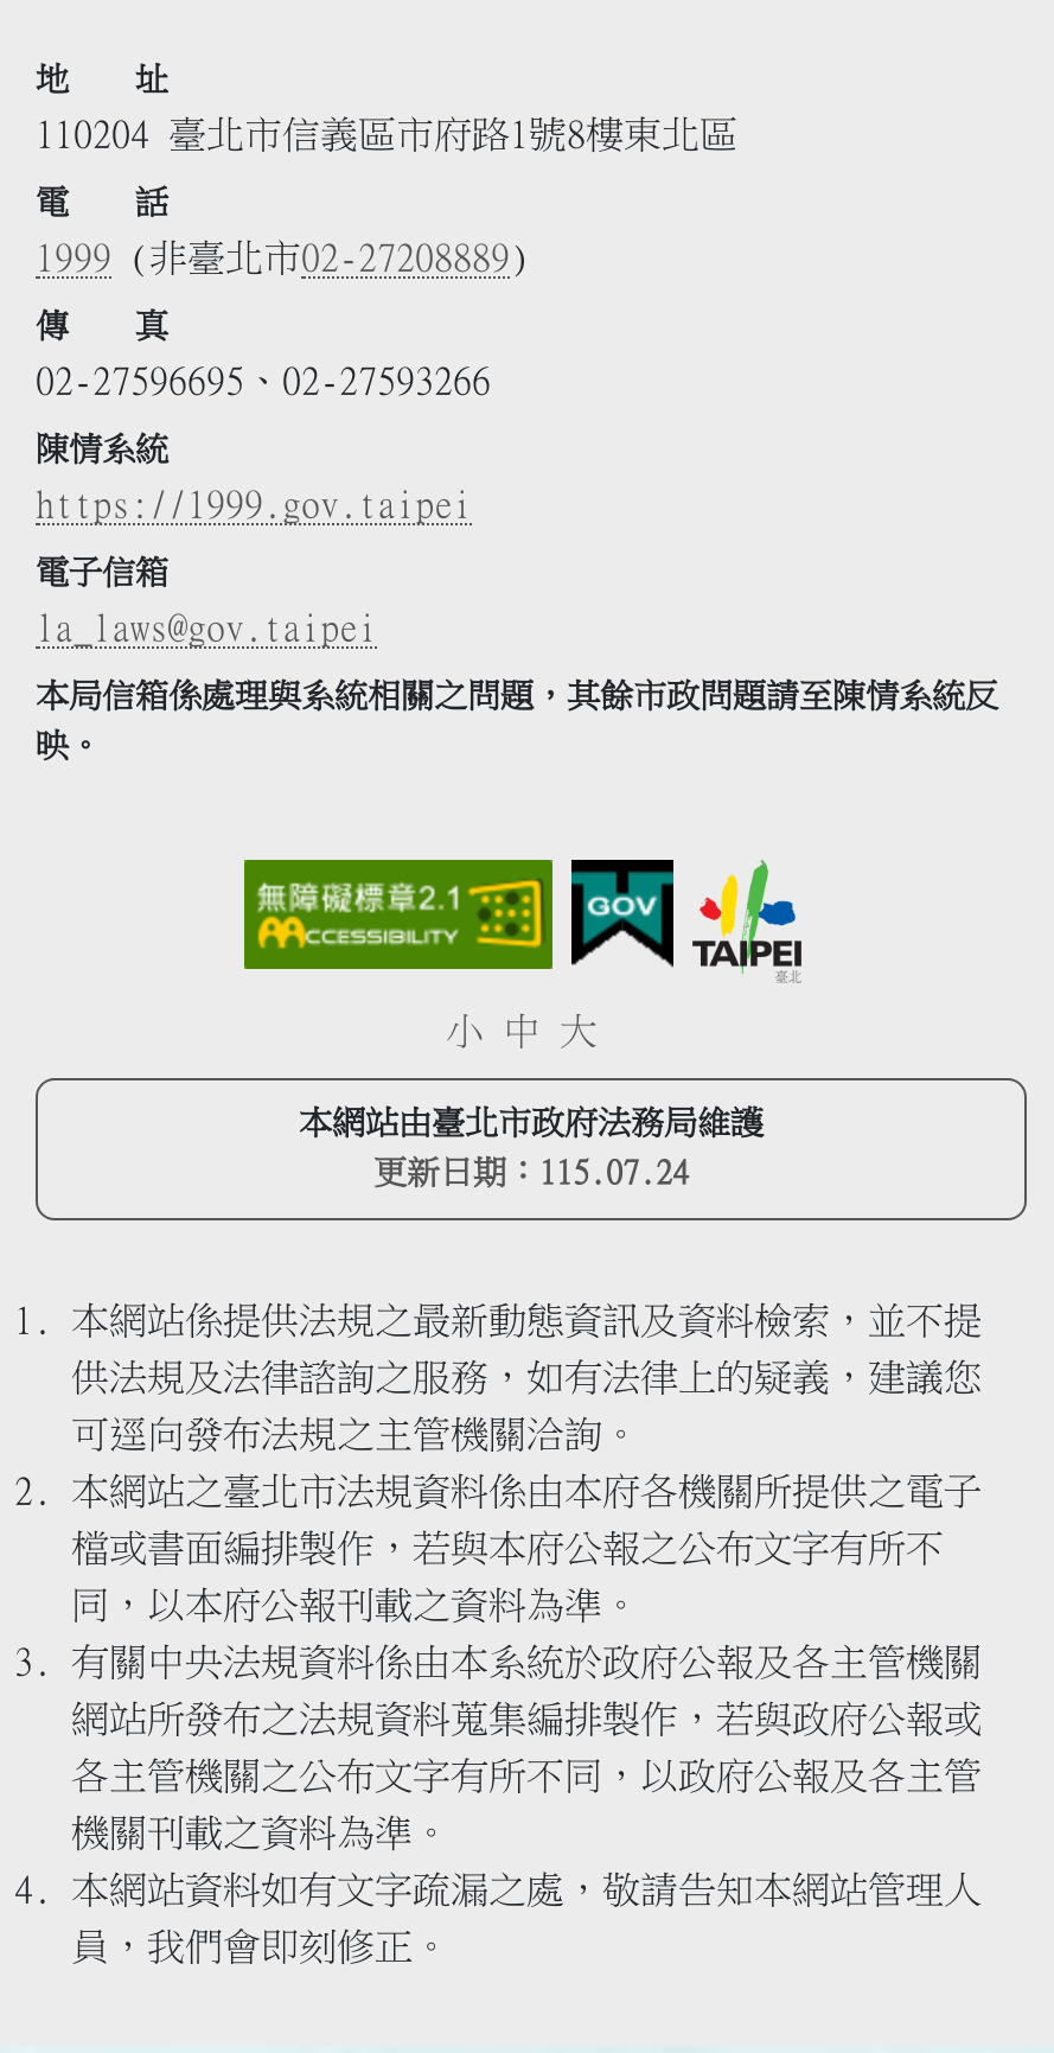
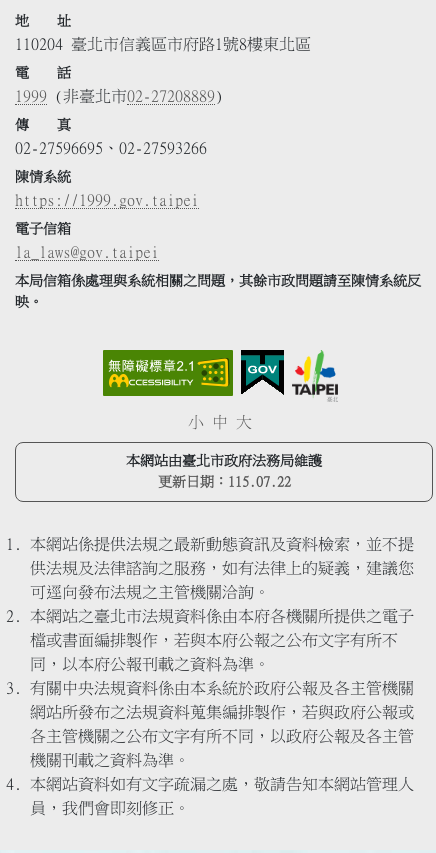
- 更新日期：115.07.24
+ 更新日期：115.07.22
